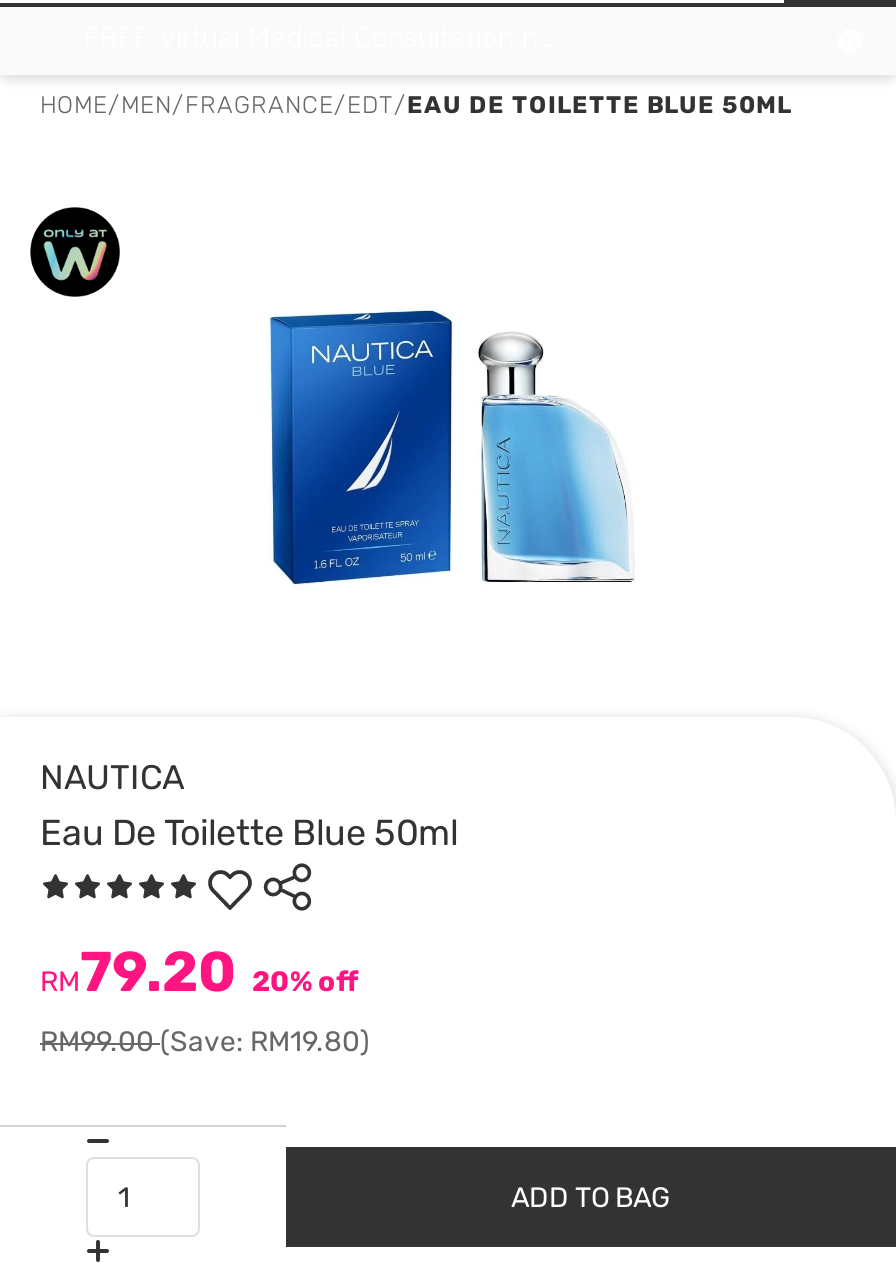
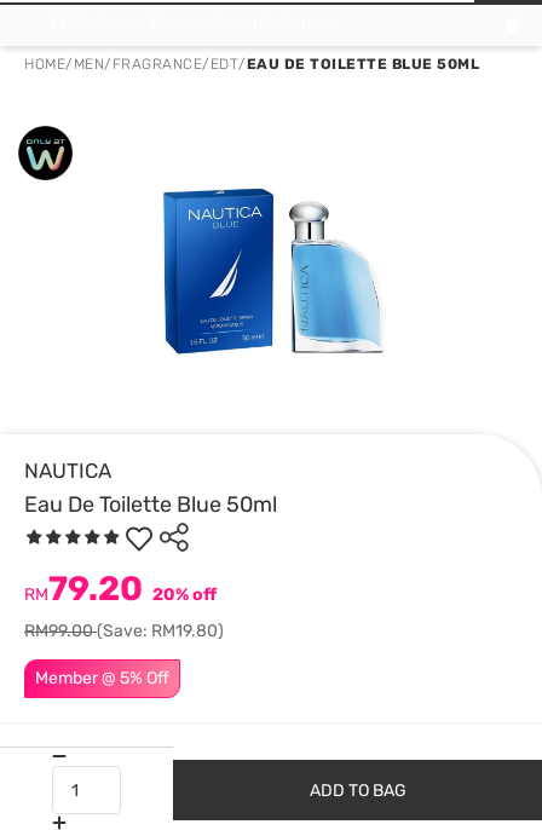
+ Member @ 5% Off
